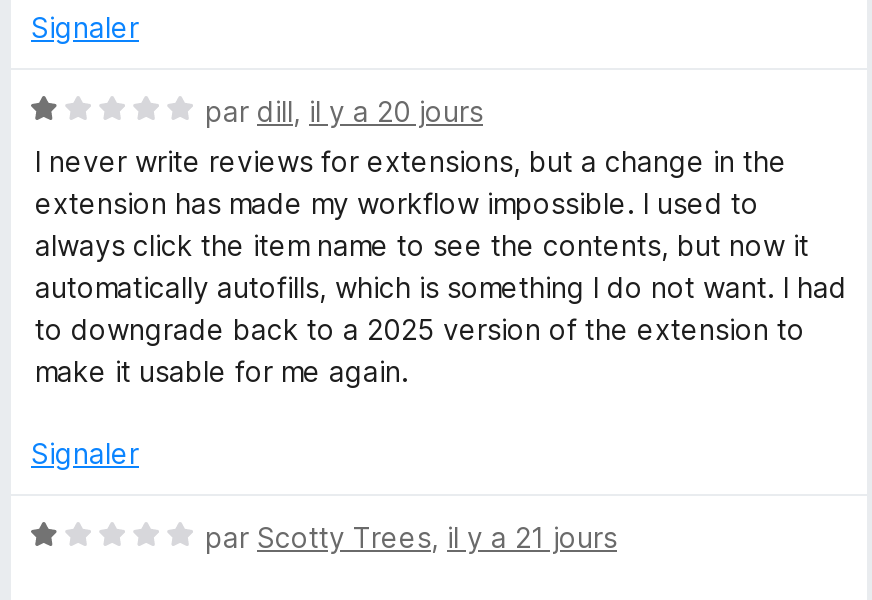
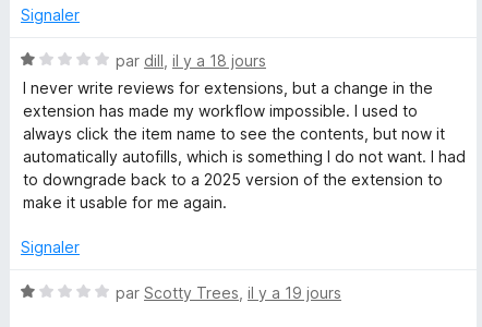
- par dill, il y a 20 jours
+ par dill, il y a 18 jours

- par Scotty Trees, il y a 21 jours
+ par Scotty Trees, il y a 19 jours
